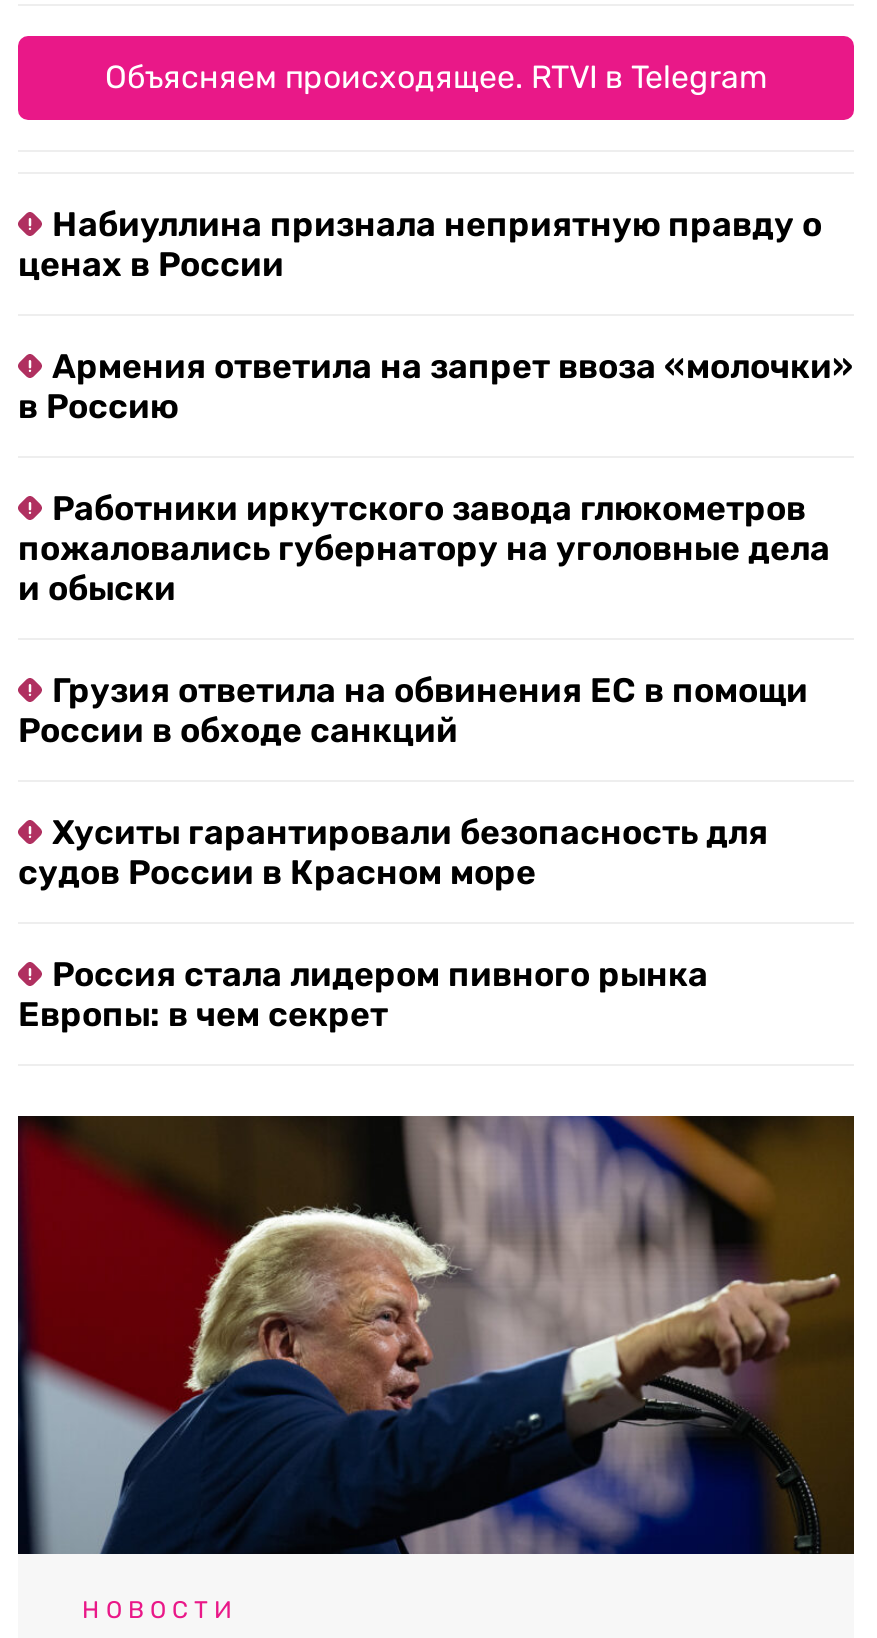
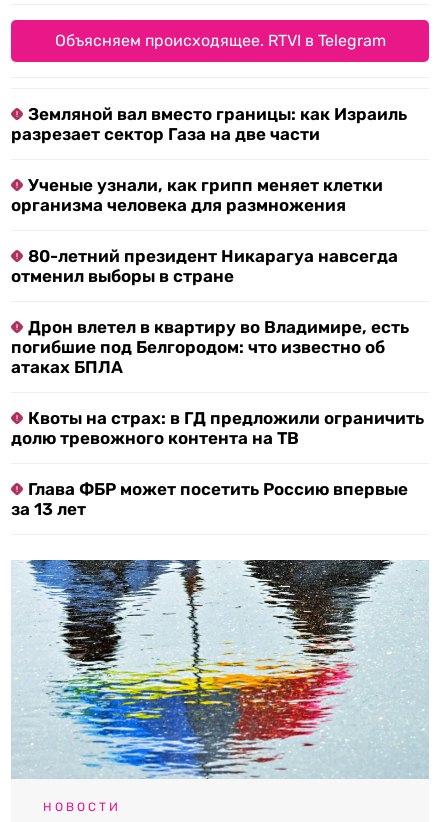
- Набиуллина признала неприятную правду о
- ценах в России
+ Земляной вал вместо границы: как Израиль
+ разрезает сектор Газа на две части

- Армения ответила на запрет ввоза «молочки»
- в Россию
+ Ученые узнали, как грипп меняет клетки
+ организма человека для размножения

- Работники иркутского завода глюкометров
- пожаловались губернатору на уголовные дела
- и обыски
+ 80-летний президент Никарагуа навсегда
+ отменил выборы в стране

- Грузия ответила на обвинения ЕС в помощи
- России в обходе санкций
+ Дрон влетел в квартиру во Владимире, есть
+ погибшие под Белгородом: что известно об
+ атаках БПЛА

- Хуситы гарантировали безопасность для
- судов России в Красном море
+ Квоты на страх: в ГД предложили ограничить
+ долю тревожного контента на ТВ

- Россия стала лидером пивного рынка
- Европы: в чем секрет
+ Глава ФБР может посетить Россию впервые
+ за 13 лет

- [image]
+ [image]
